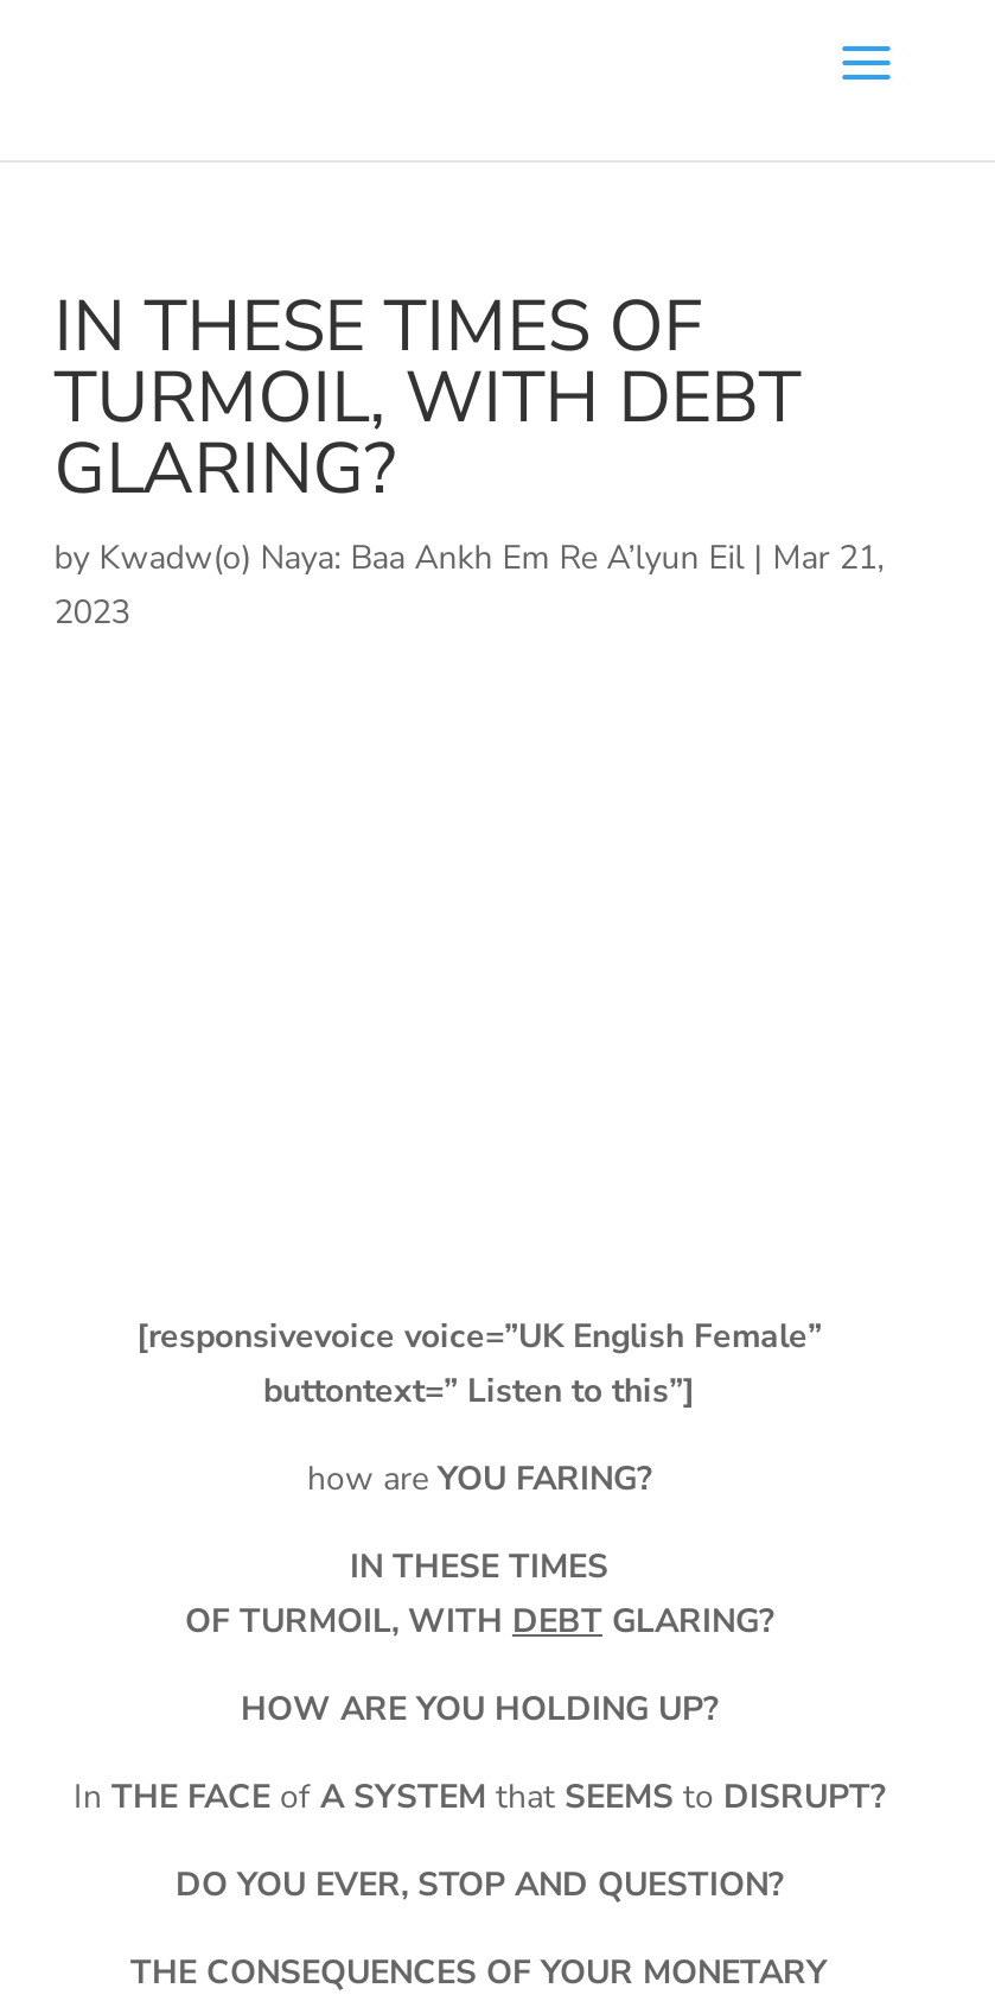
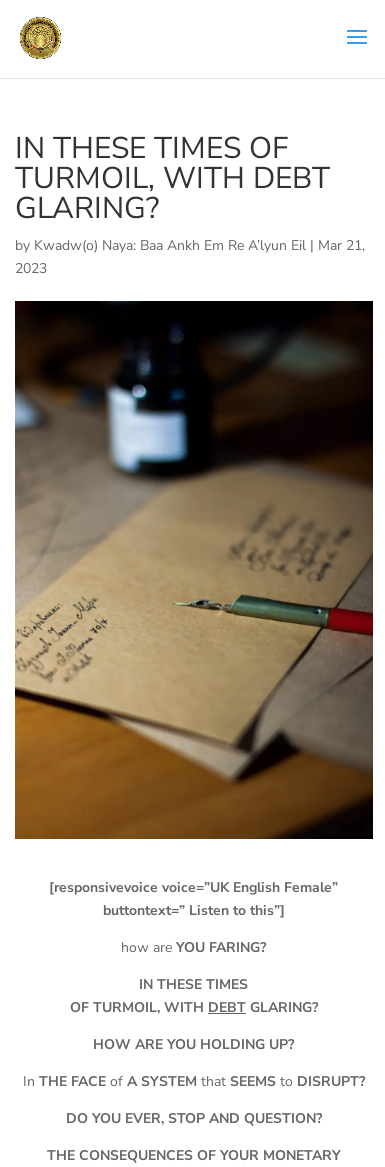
+ [image]

+ [image]
